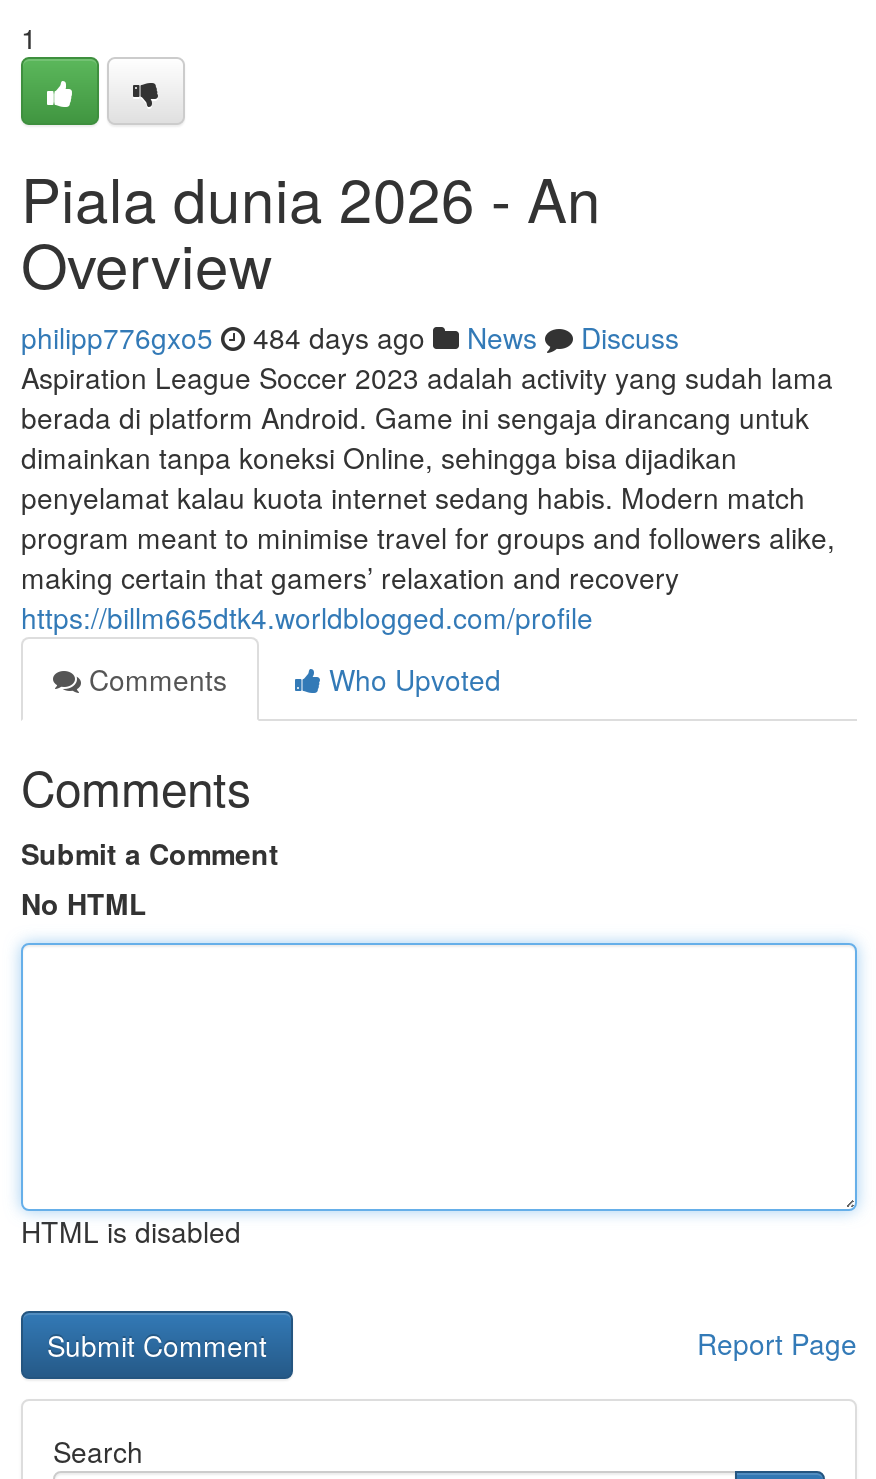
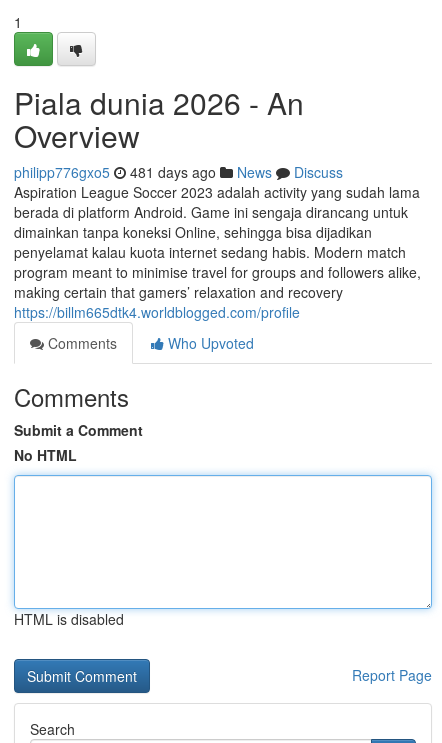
- philipp776gxo5 484 days ago News Discuss
+ philipp776gxo5 481 days ago News Discuss
